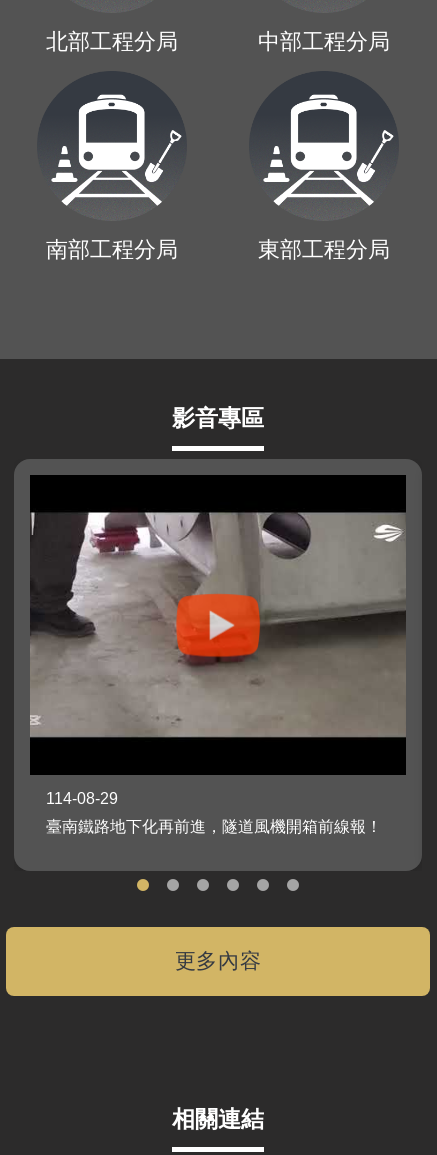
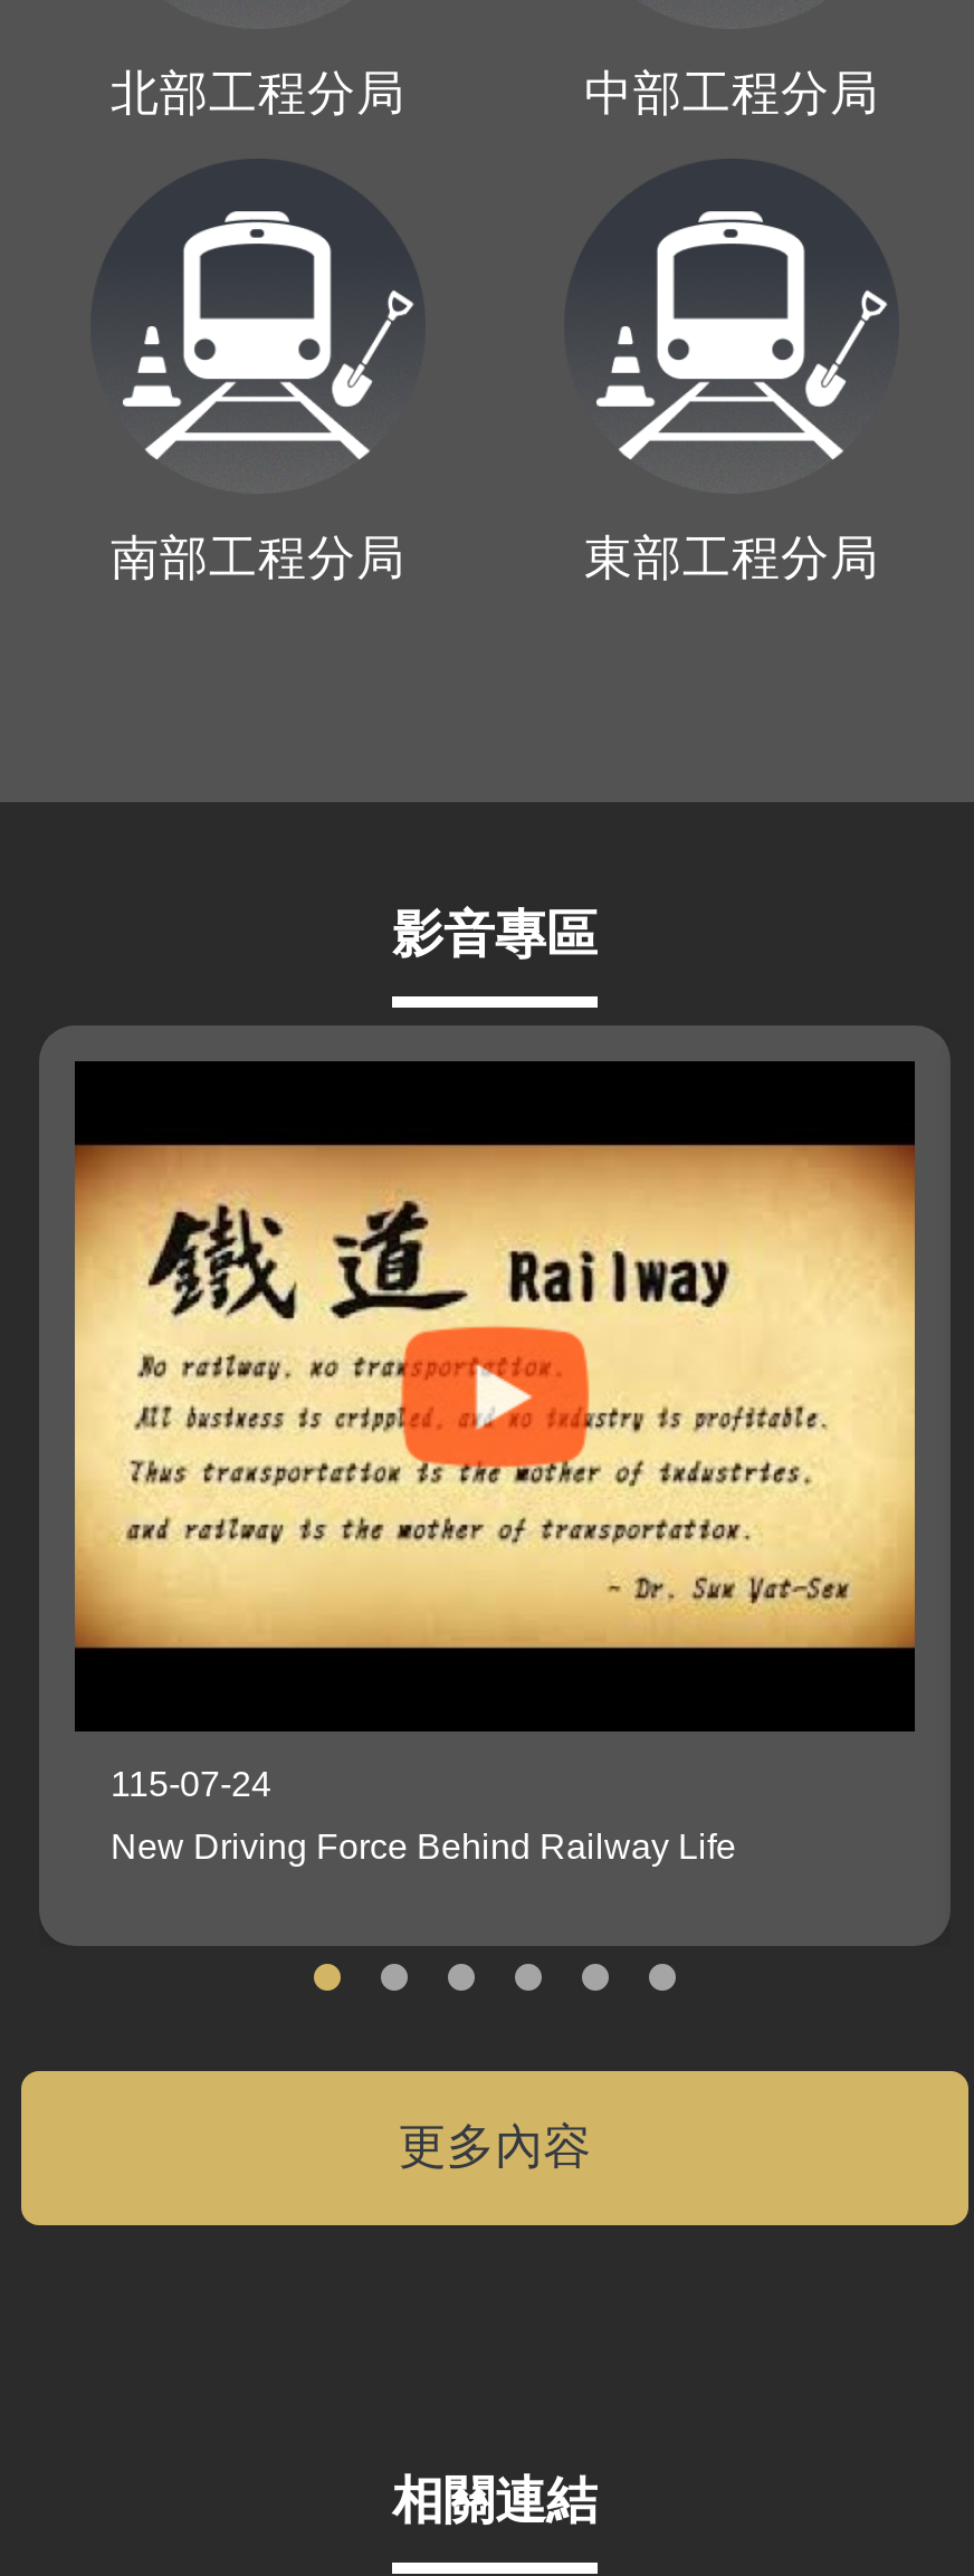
- [image]
+ [image]

- 114-08-29
+ 115-07-24

- 臺南鐵路地下化再前進，隧道風機開箱前線報！
+ New Driving Force Behind Railway Life
